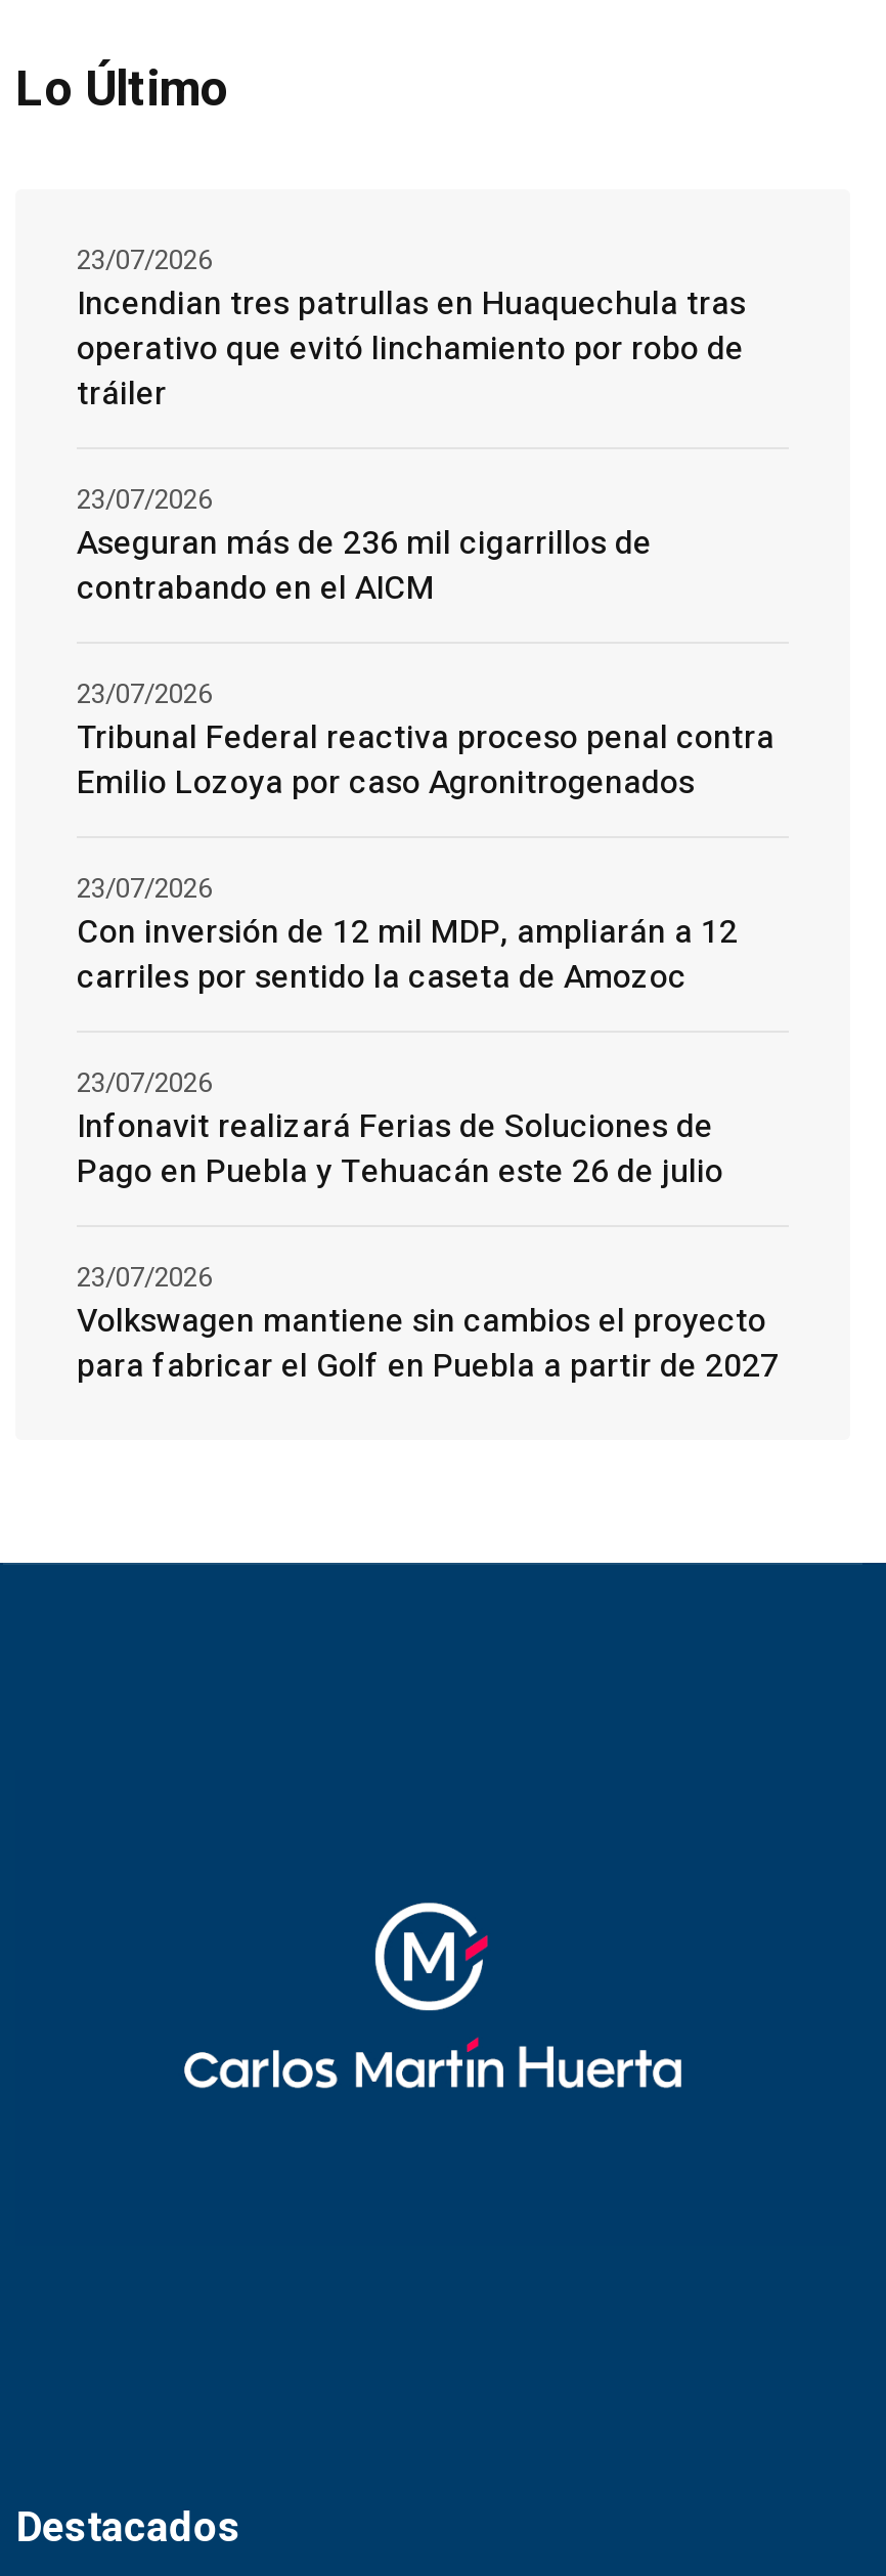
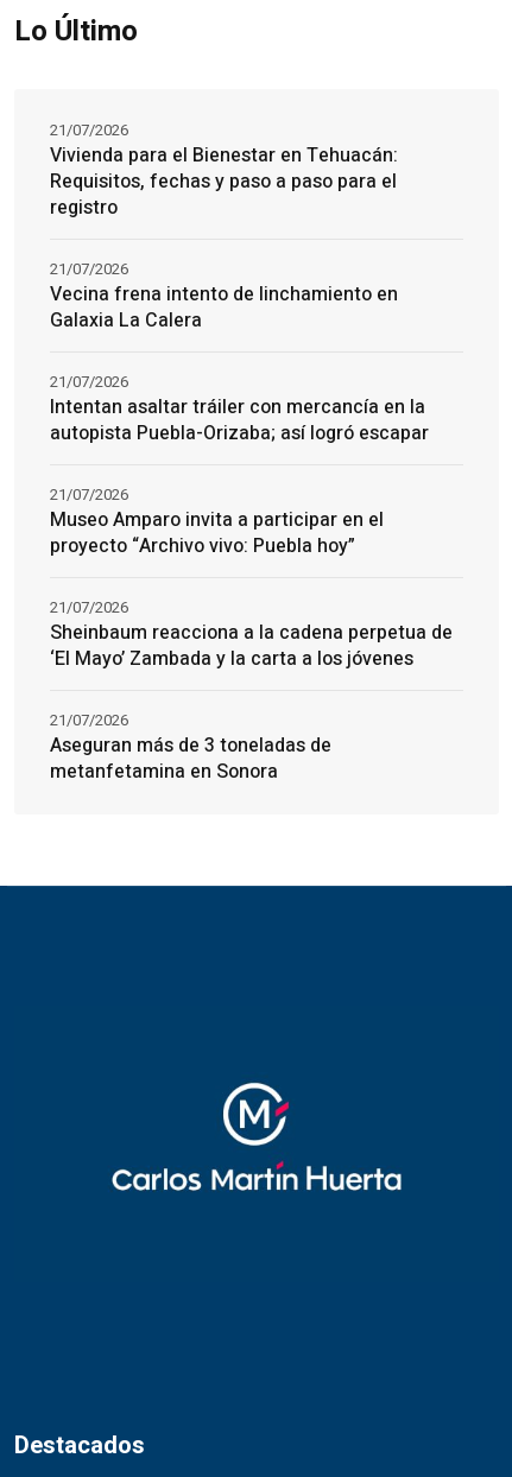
- 23/07/2026
+ 21/07/2026

- Incendian tres patrullas en Huaquechula tras
- operativo que evitó linchamiento por robo de
- tráiler
+ Vivienda para el Bienestar en Tehuacán:
+ Requisitos, fechas y paso a paso para el
+ registro

- 23/07/2026
+ 21/07/2026

- Aseguran más de 236 mil cigarrillos de
- contrabando en el AICM
+ Vecina frena intento de linchamiento en
+ Galaxia La Calera

- 23/07/2026
+ 21/07/2026

- Tribunal Federal reactiva proceso penal contra
- Emilio Lozoya por caso Agronitrogenados
+ Intentan asaltar tráiler con mercancía en la
+ autopista Puebla-Orizaba; así logró escapar

- 23/07/2026
+ 21/07/2026

- Con inversión de 12 mil MDP, ampliarán a 12
- carriles por sentido la caseta de Amozoc
+ Museo Amparo invita a participar en el
+ proyecto “Archivo vivo: Puebla hoy”

- 23/07/2026
+ 21/07/2026

- Infonavit realizará Ferias de Soluciones de
- Pago en Puebla y Tehuacán este 26 de julio
+ Sheinbaum reacciona a la cadena perpetua de
+ ‘El Mayo’ Zambada y la carta a los jóvenes

- 23/07/2026
+ 21/07/2026

- Volkswagen mantiene sin cambios el proyecto
- para fabricar el Golf en Puebla a partir de 2027
+ Aseguran más de 3 toneladas de
+ metanfetamina en Sonora
